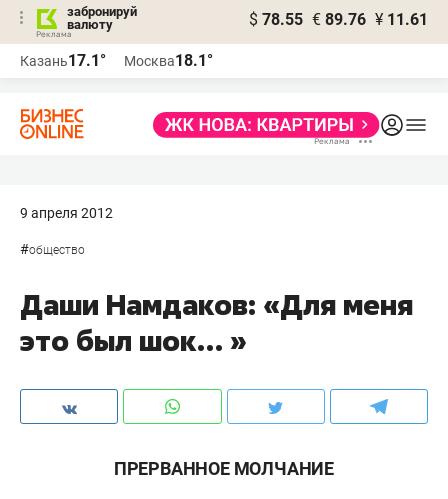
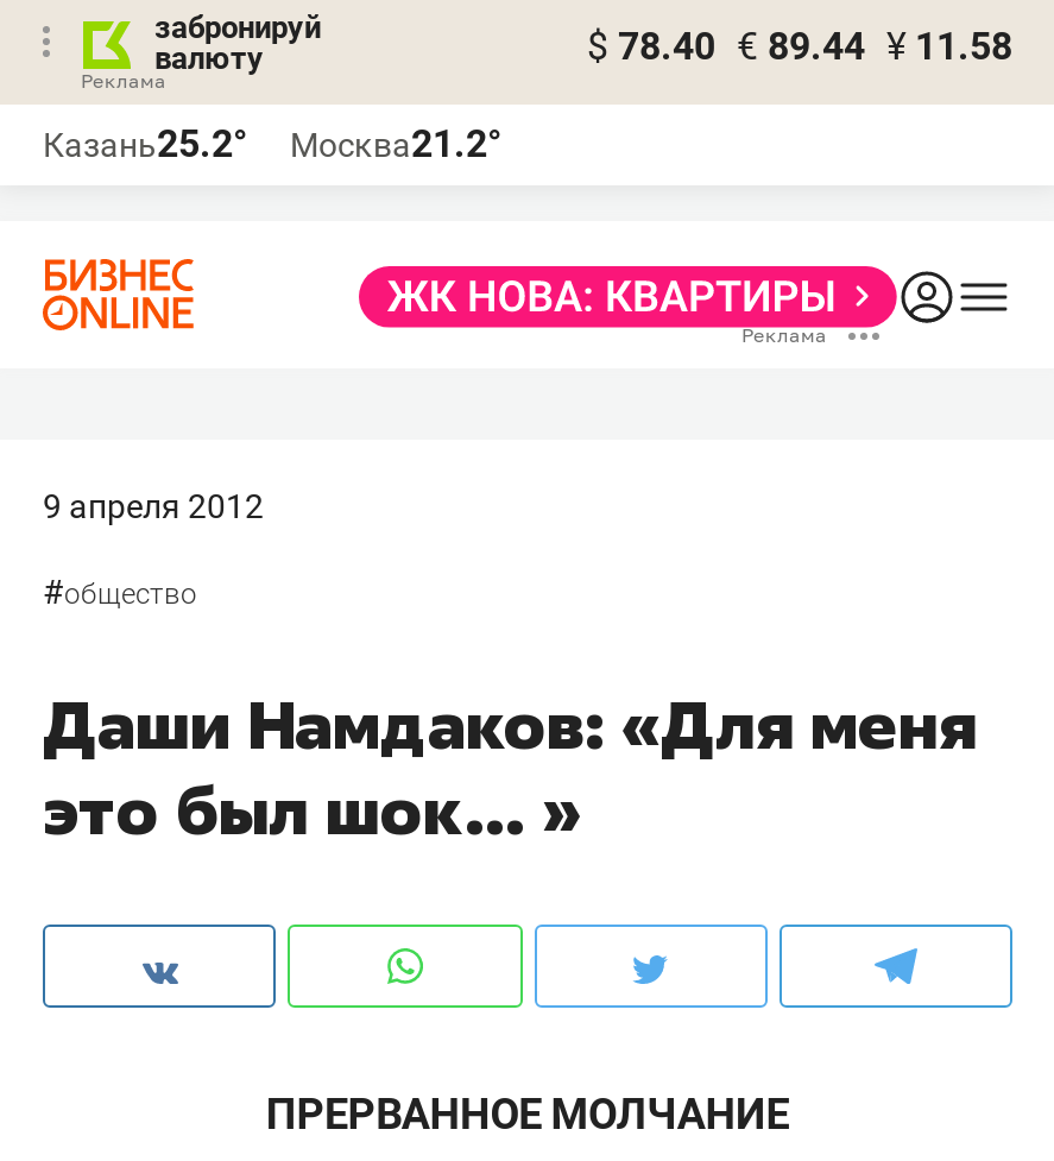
- $ 78.55 € 89.76 ¥ 11.61
+ $ 78.40 € 89.44 ¥ 11.58

- Казань17.1°
+ Казань25.2°

- Москва18.1°
+ Москва21.2°
